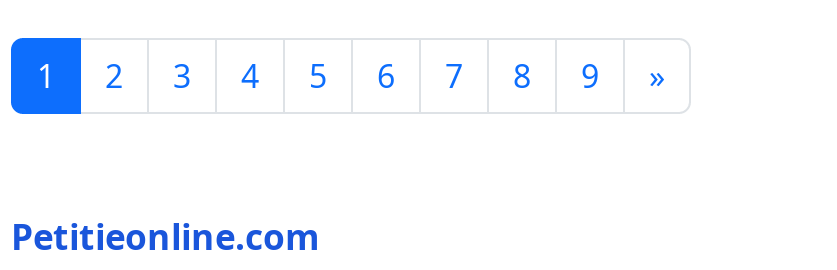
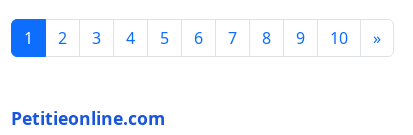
+ 10
